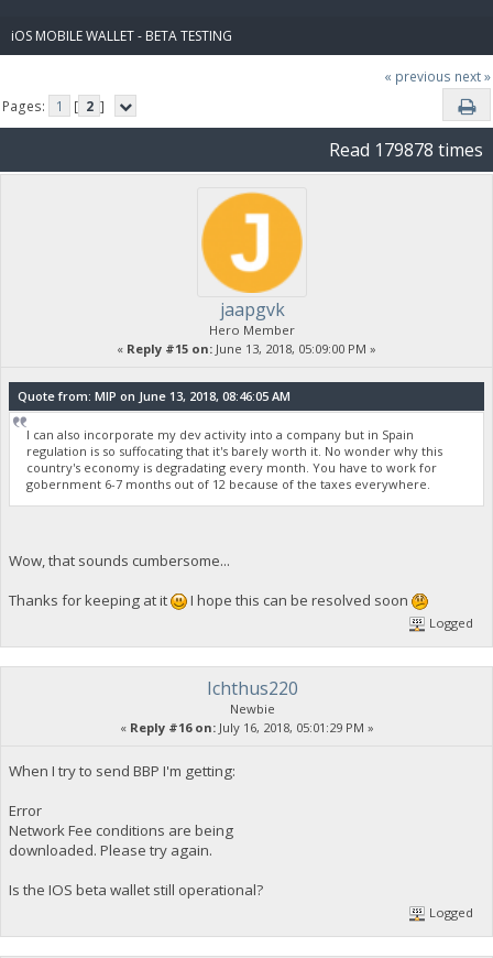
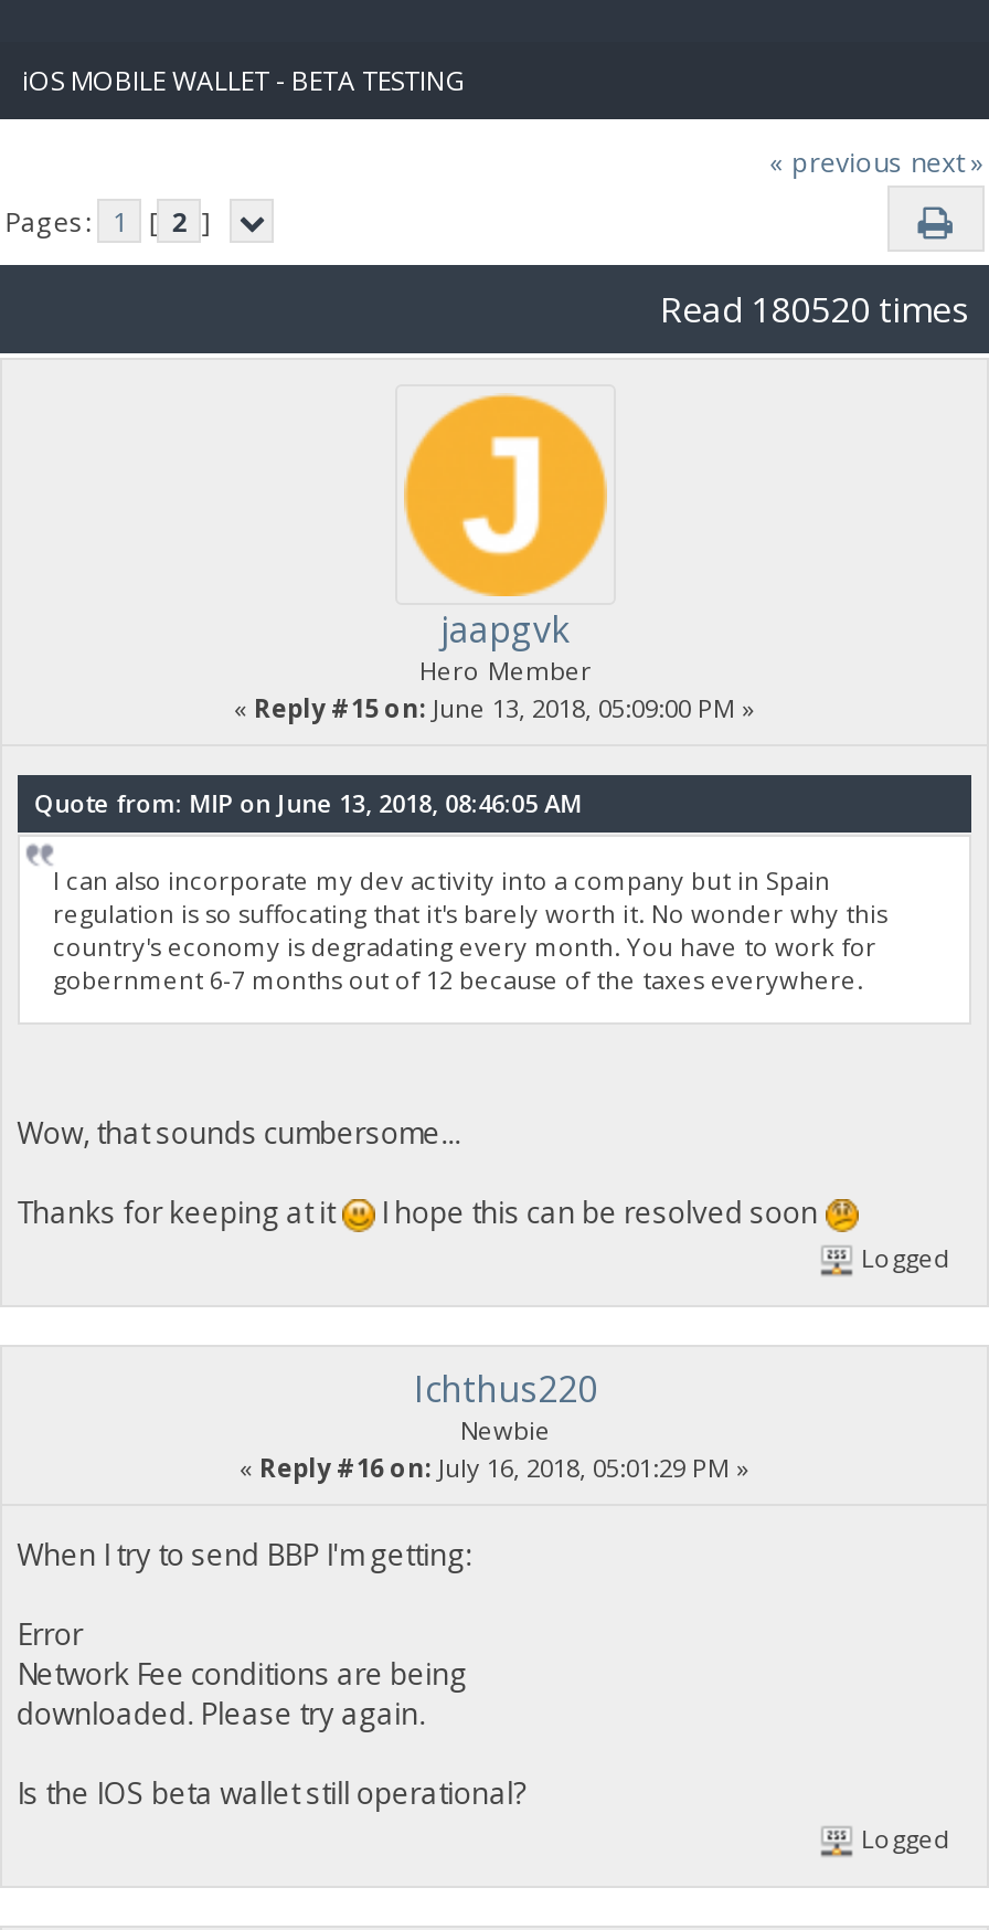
- Read 179878 times
+ Read 180520 times
